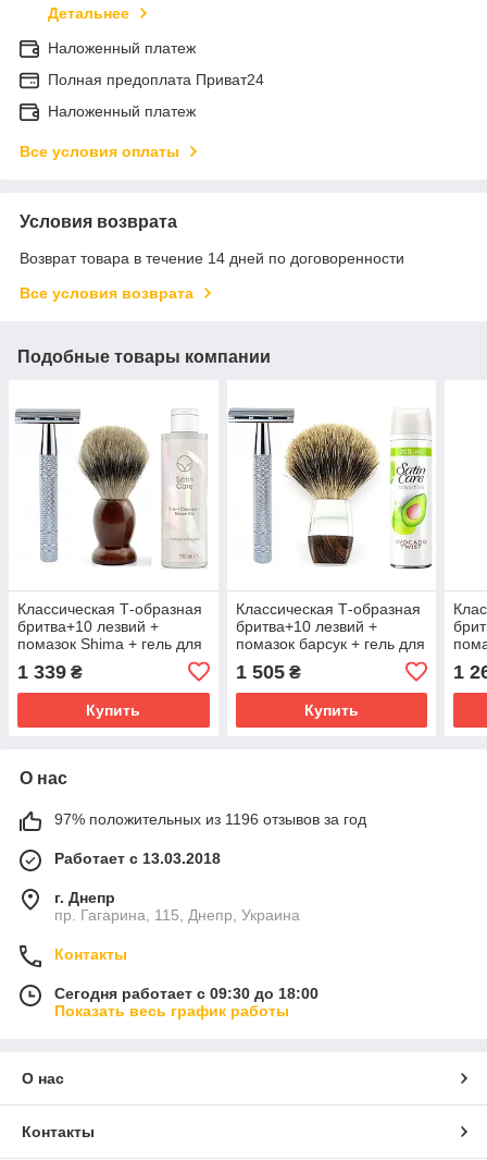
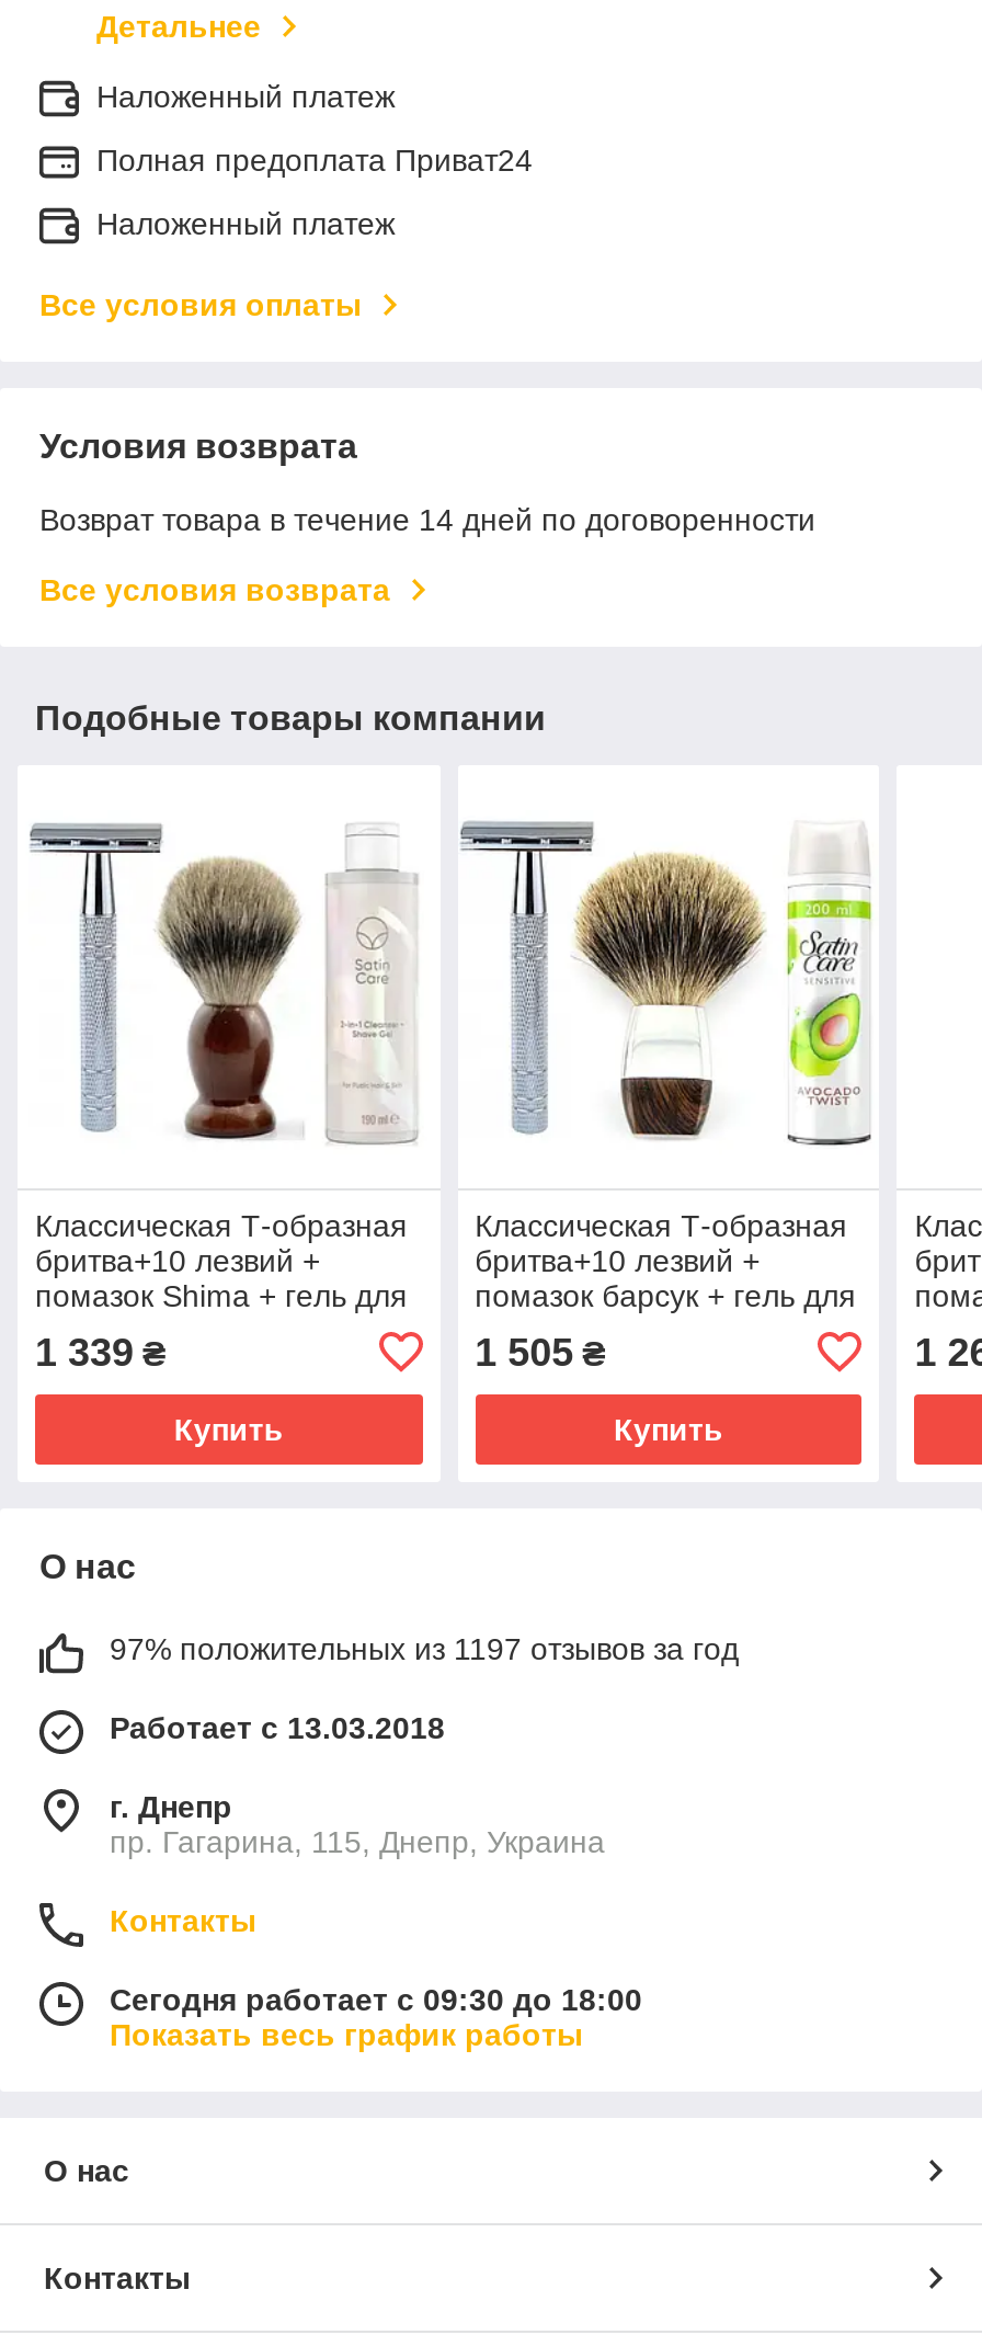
- 97% положительных из 1196 отзывов за год
+ 97% положительных из 1197 отзывов за год
